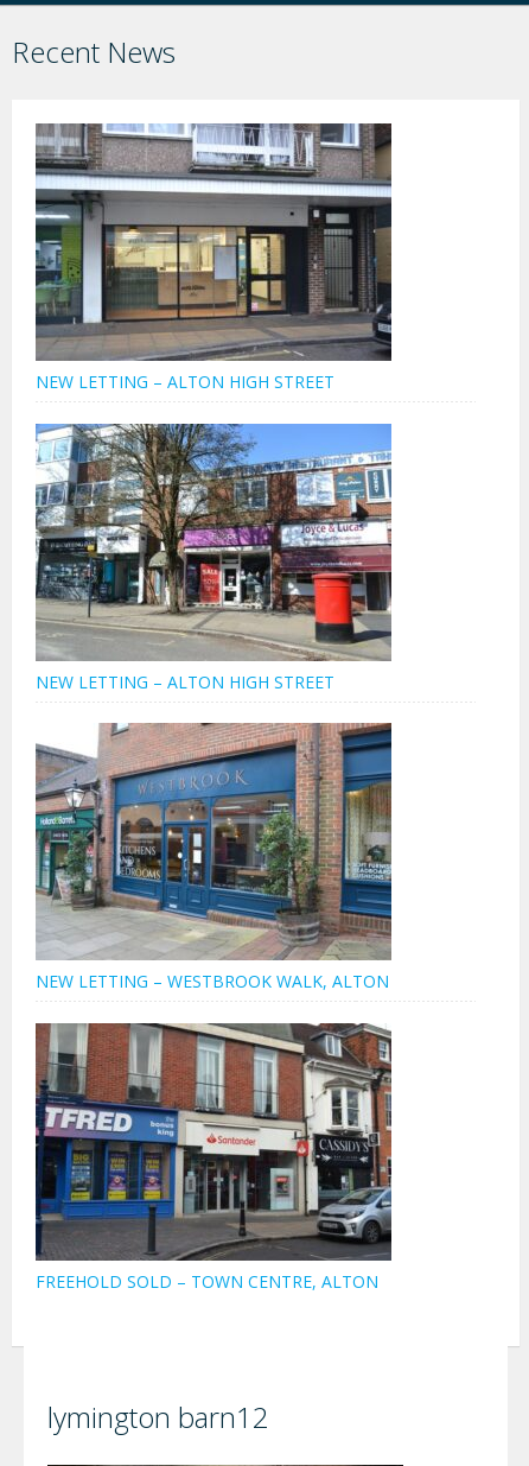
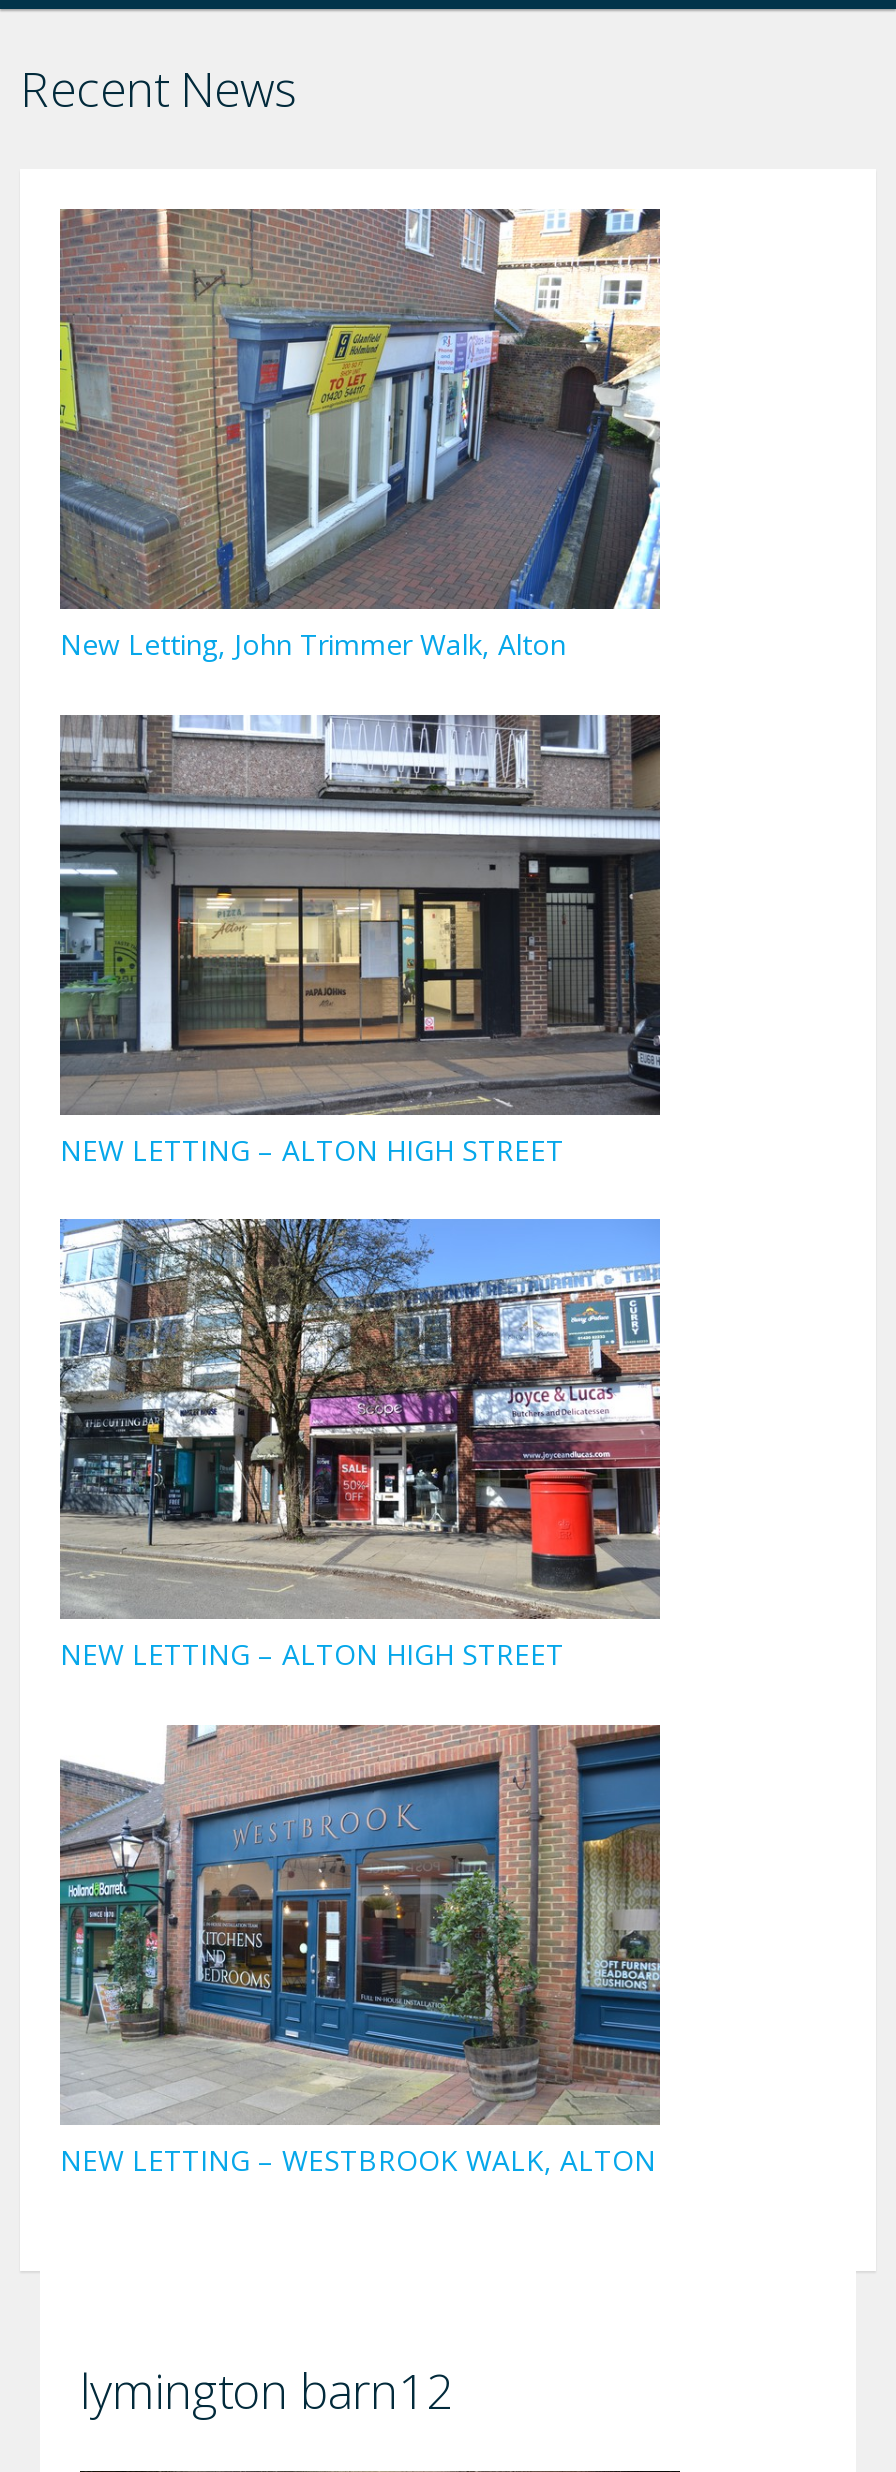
+ [image]
+ New Letting, John Trimmer Walk, Alton

moved down: [image] | NEW LETTING – ALTON HIGH STREET | NEW LETTING – ALTON HIGH STREET | NEW LETTING – WESTBROOK WALK, ALTON

- [image]
- FREEHOLD SOLD – TOWN CENTRE, ALTON
